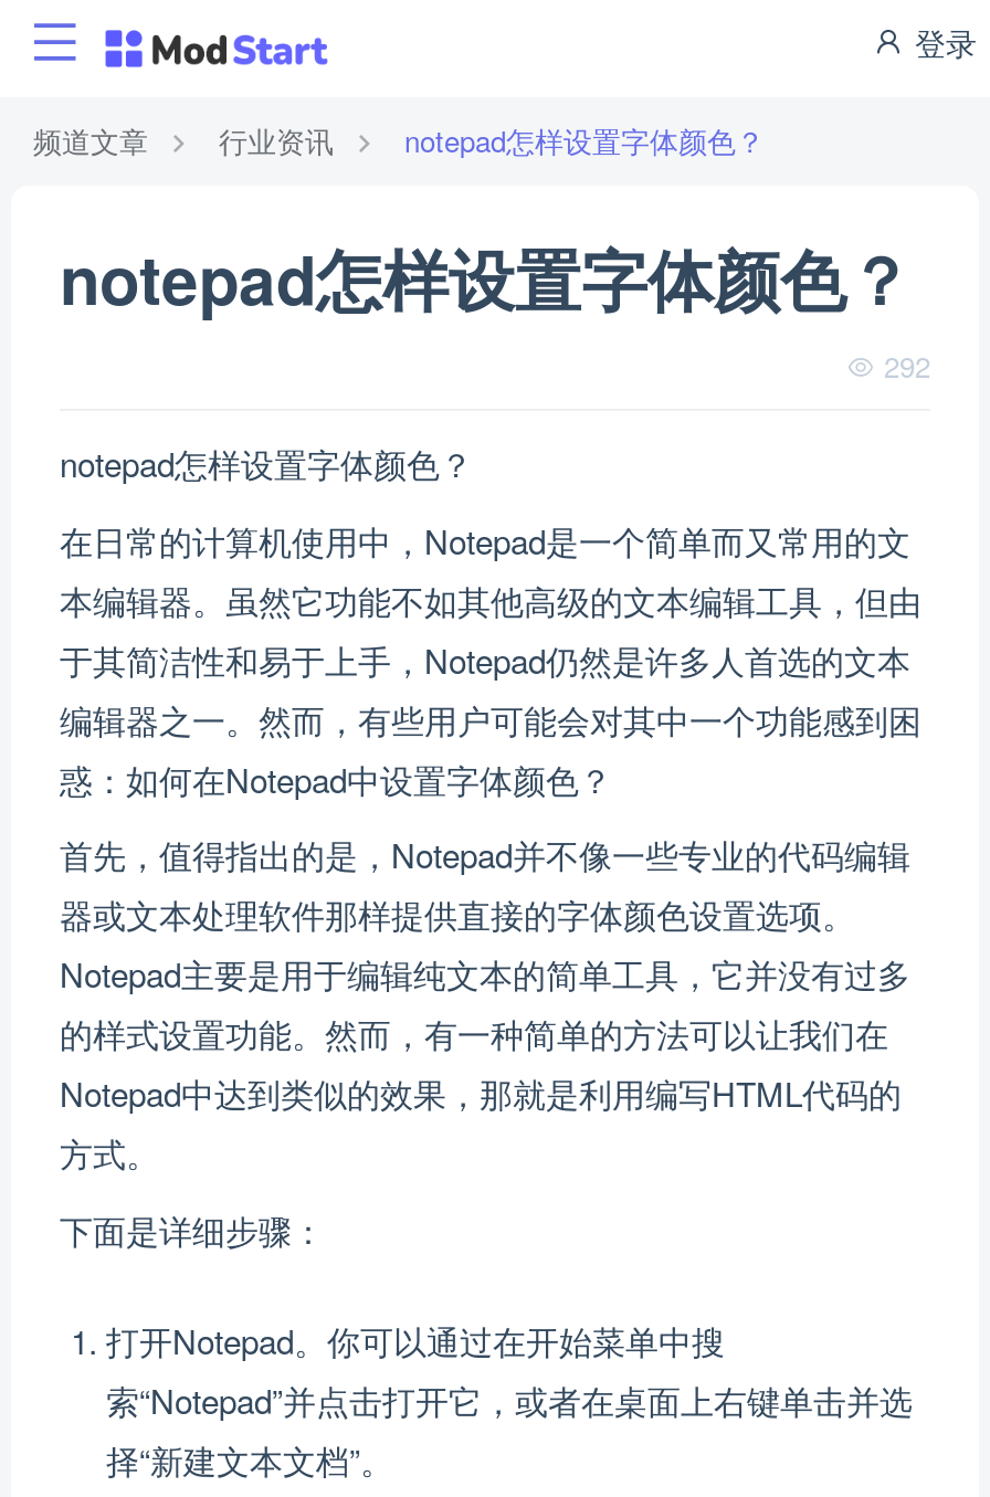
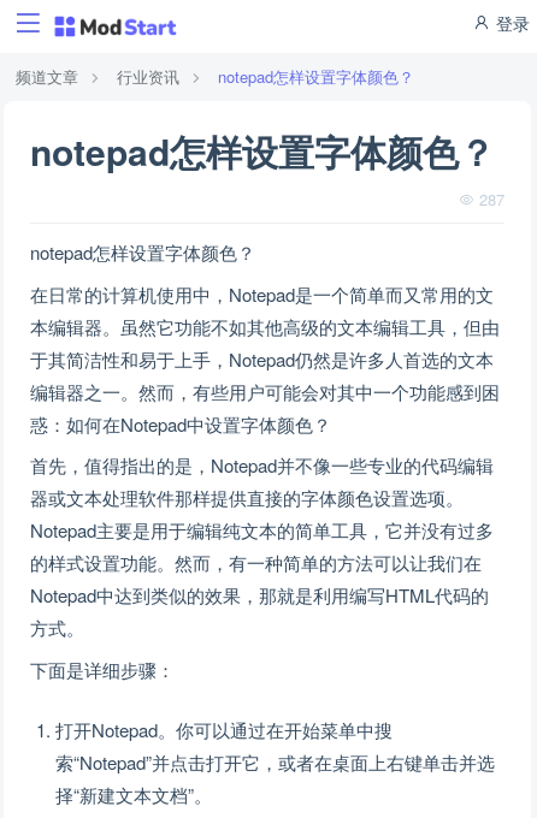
- 292
+ 287
